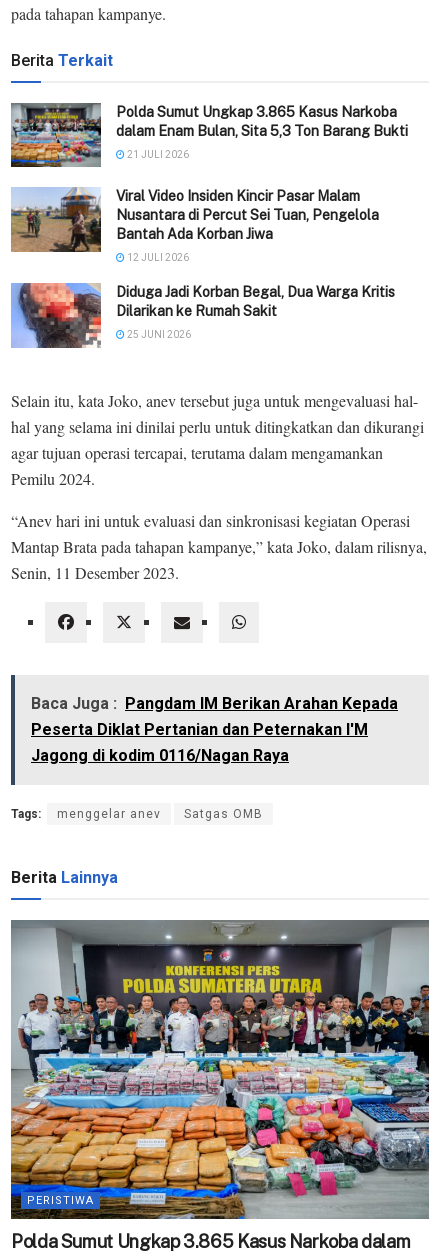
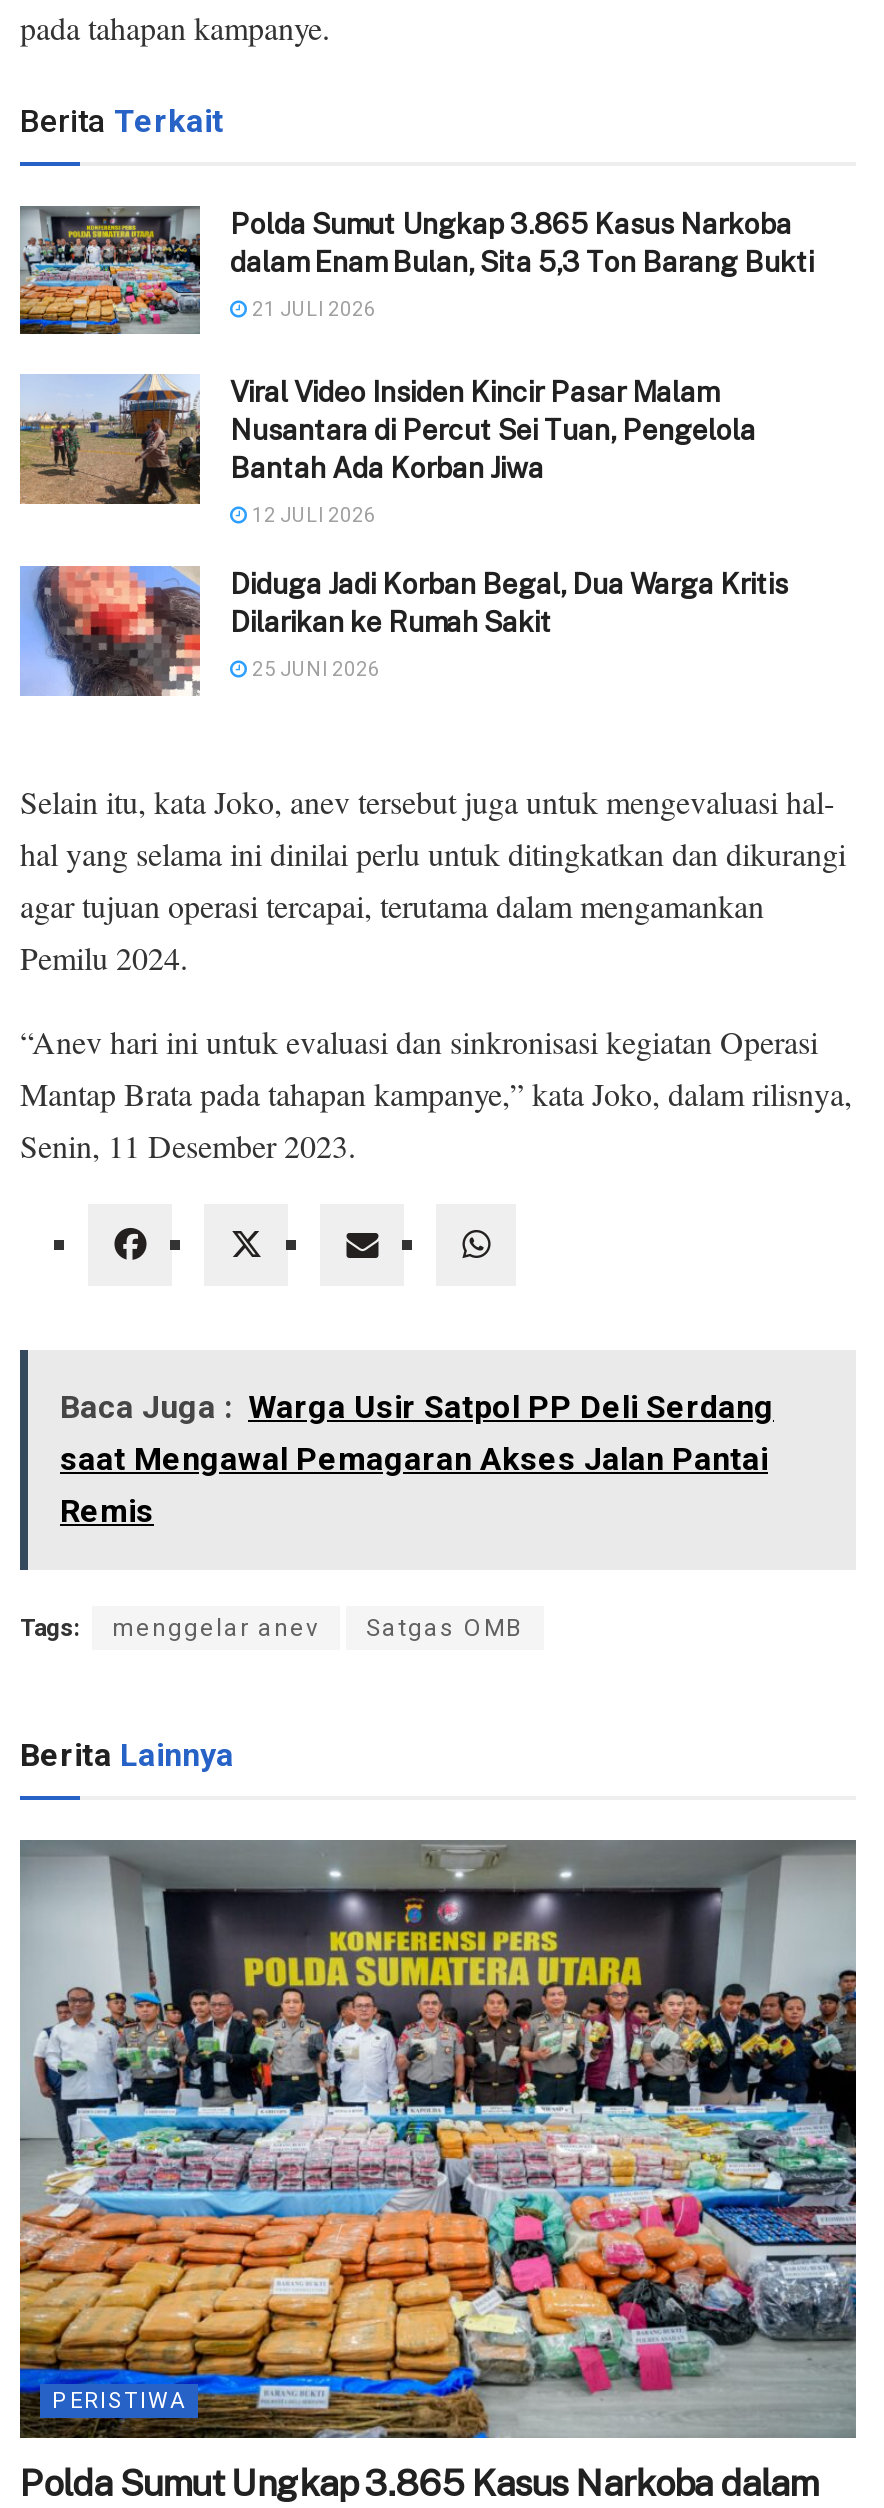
- Baca Juga : Pangdam IM Berikan Arahan Kepada
- Peserta Diklat Pertanian dan Peternakan I'M
- Jagong di kodim 0116/Nagan Raya
+ Baca Juga : Warga Usir Satpol PP Deli Serdang
+ saat Mengawal Pemagaran Akses Jalan Pantai
+ Remis
